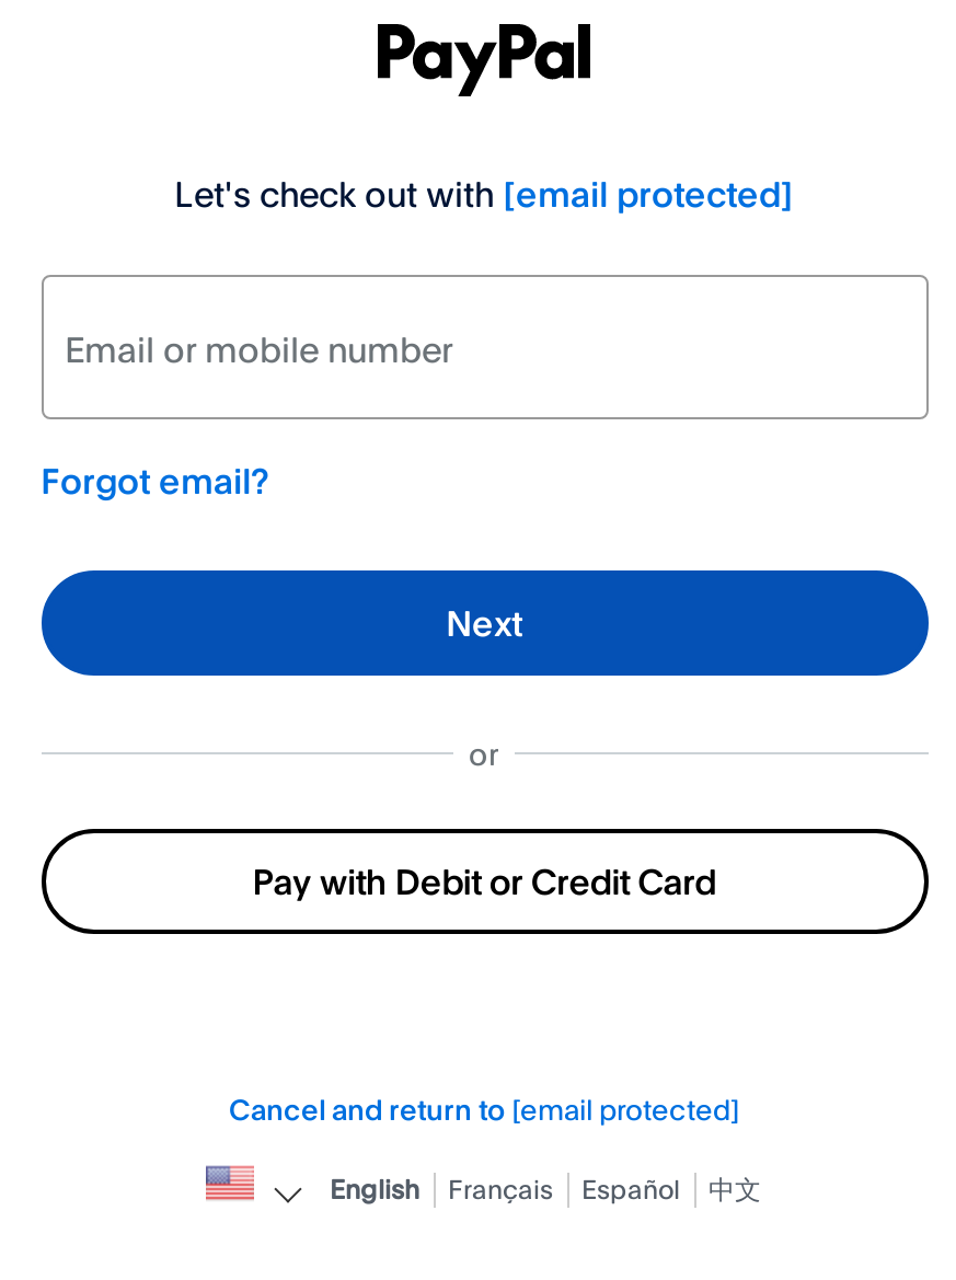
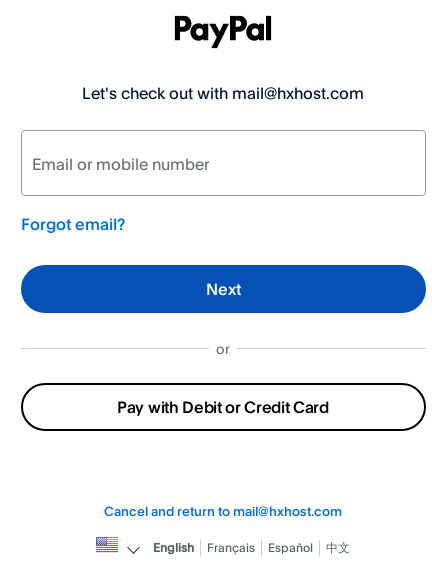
- Let's check out with [email protected]
+ Let's check out with mail@hxhost.com

- Cancel and return to [email protected]
+ Cancel and return to mail@hxhost.com
